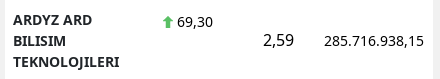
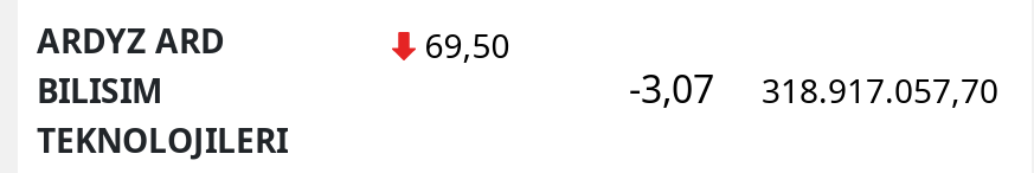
- 69,30
+ 69,50

- 2,59
+ -3,07

- 285.716.938,15
+ 318.917.057,70
